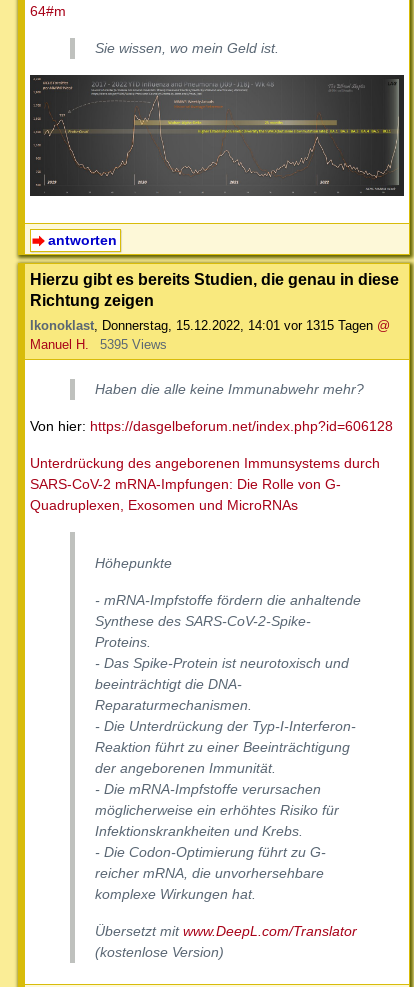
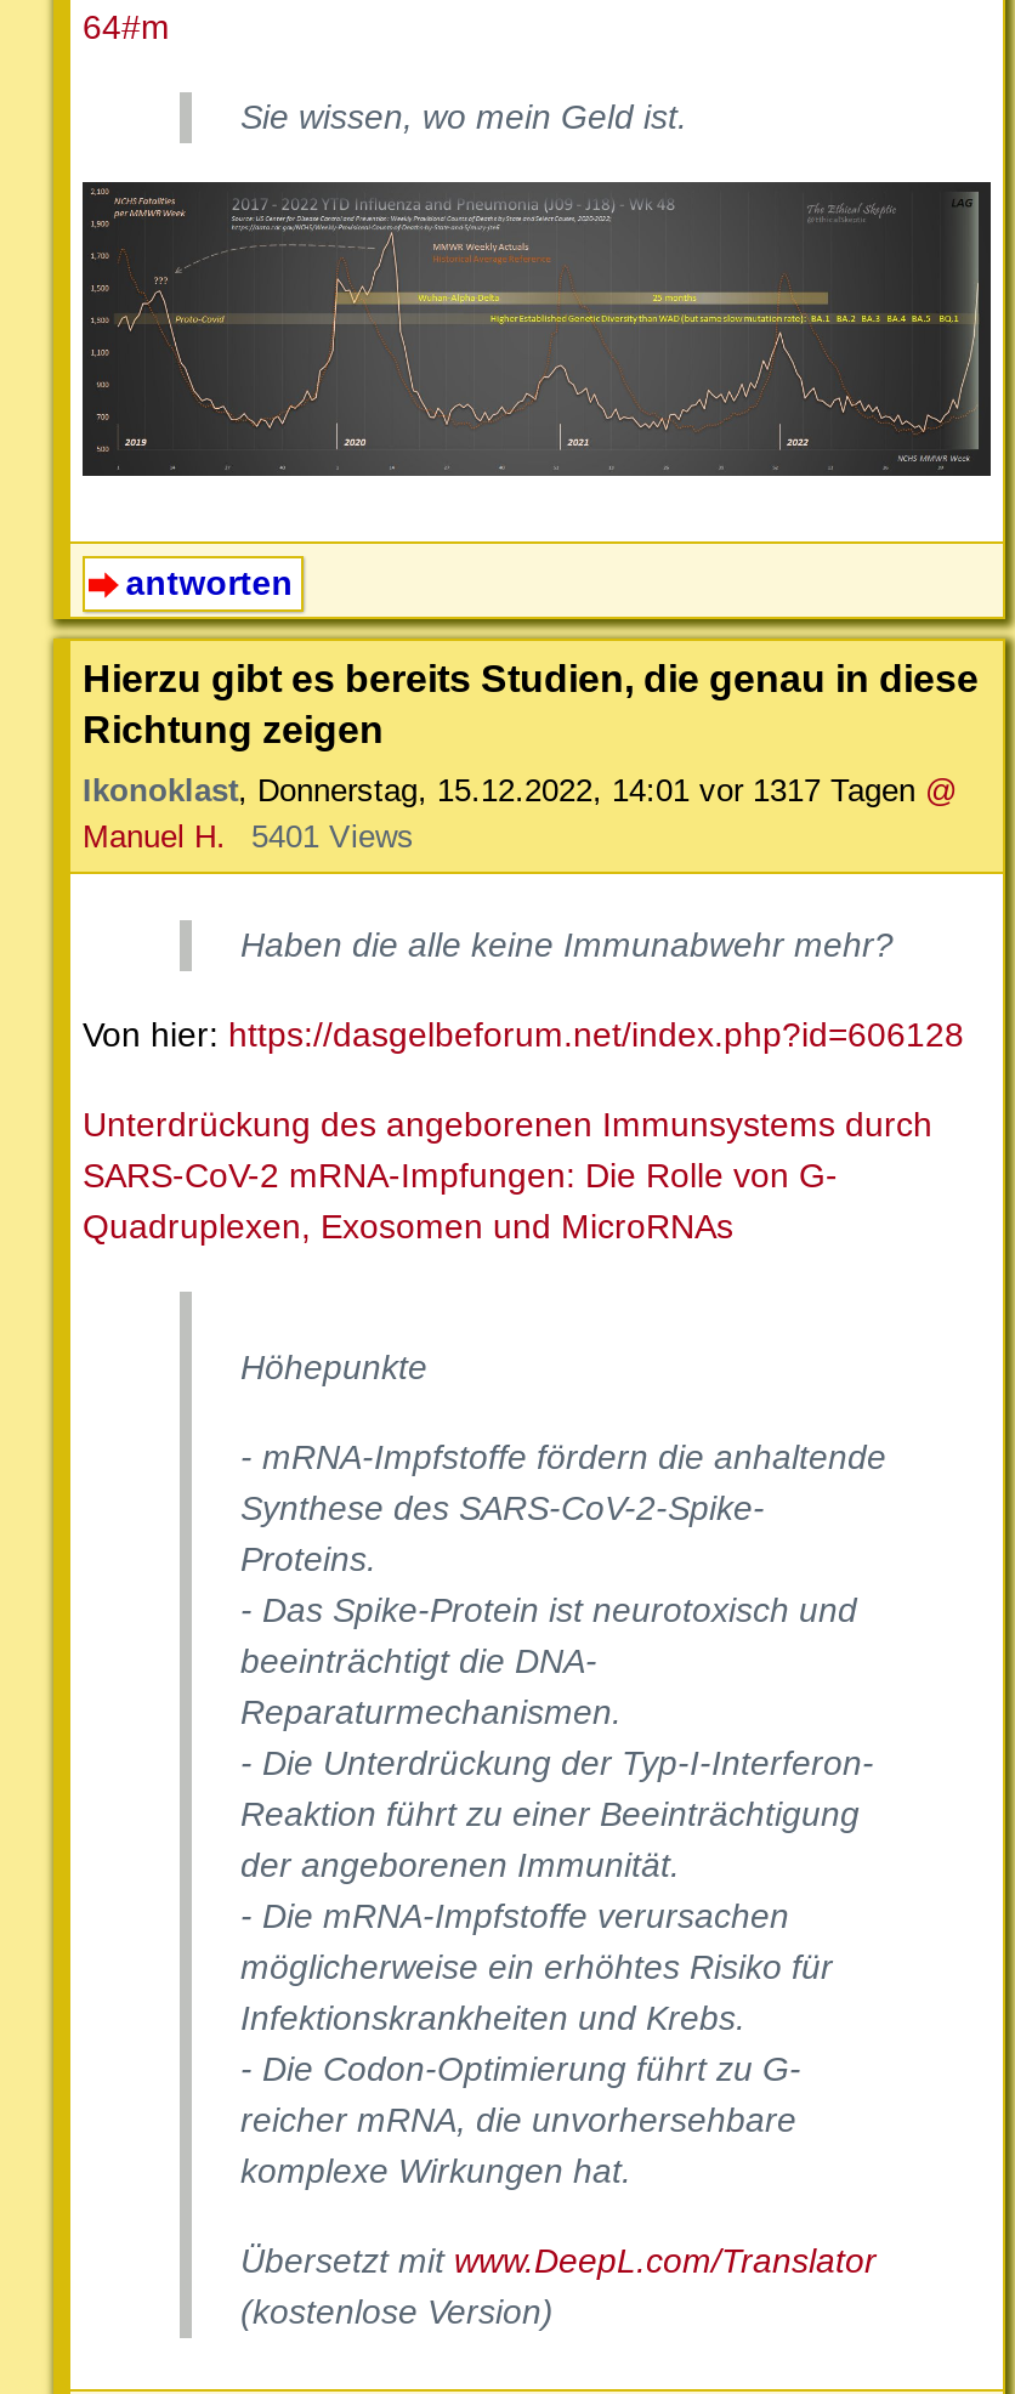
- Ikonoklast, Donnerstag, 15.12.2022, 14:01 vor 1315 Tagen @
+ Ikonoklast, Donnerstag, 15.12.2022, 14:01 vor 1317 Tagen @

- Manuel H. 5395 Views
+ Manuel H. 5401 Views
